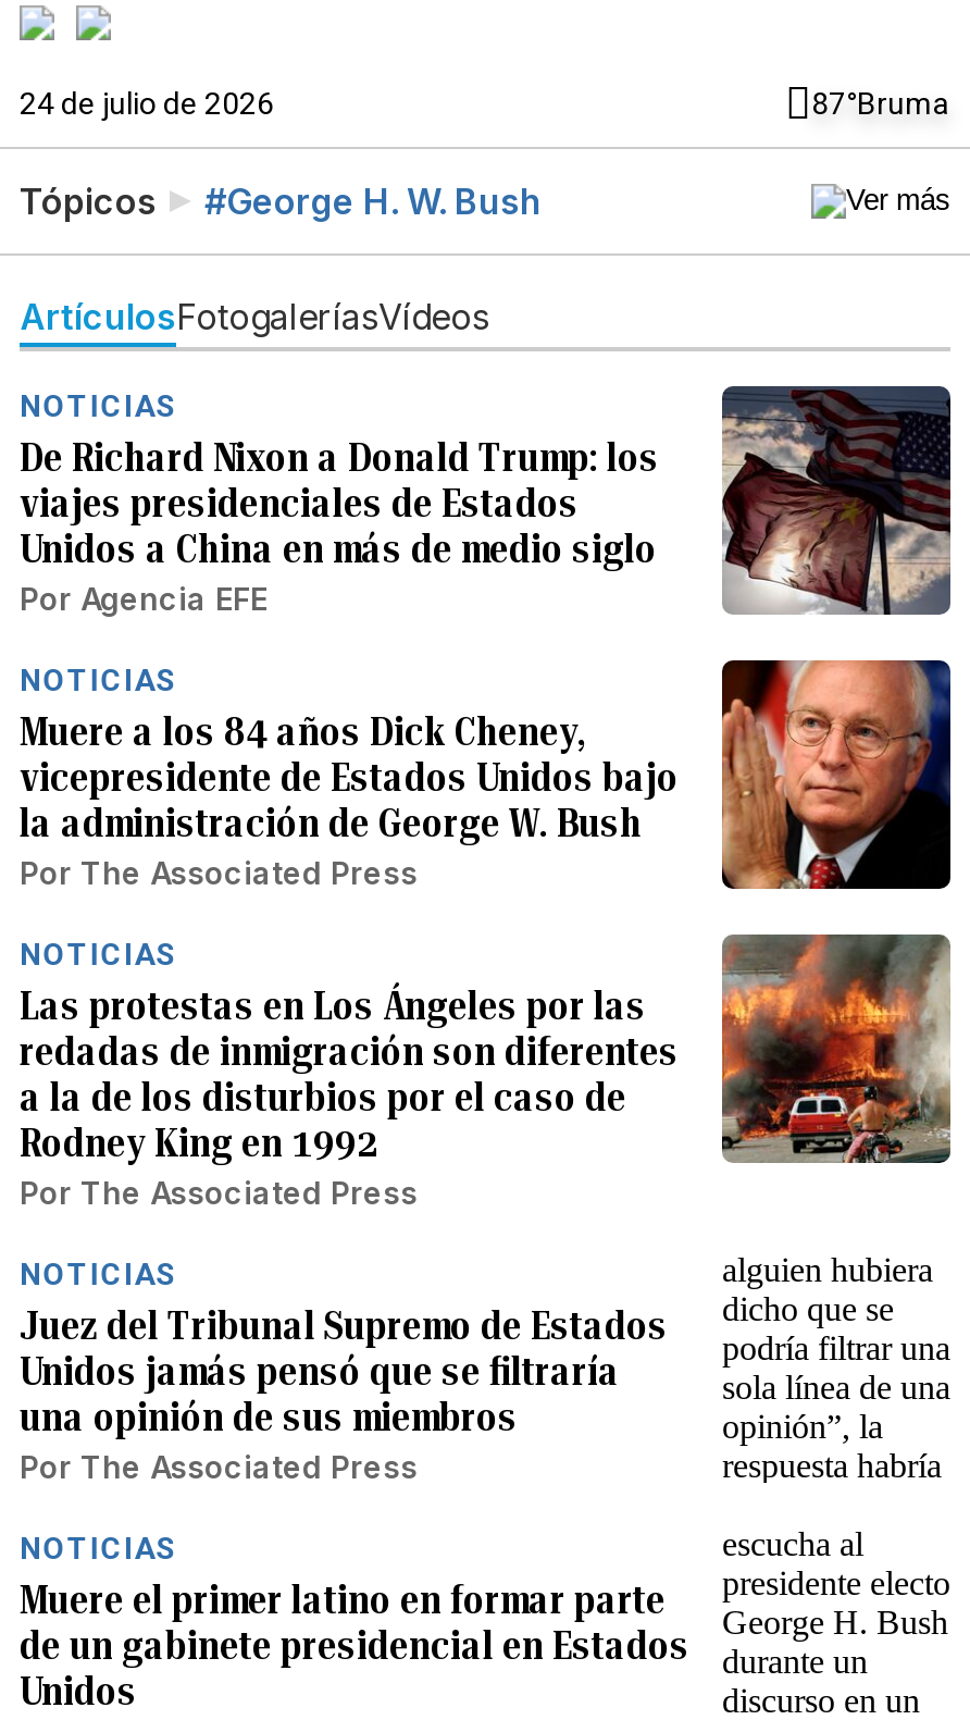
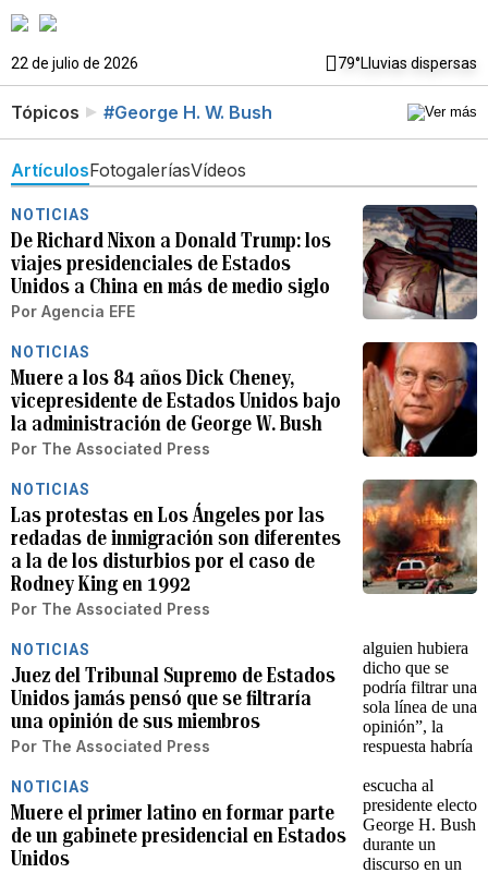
- 24 de julio de 2026
- 87°Bruma
+ 22 de julio de 2026
+ 79°Lluvias dispersas
